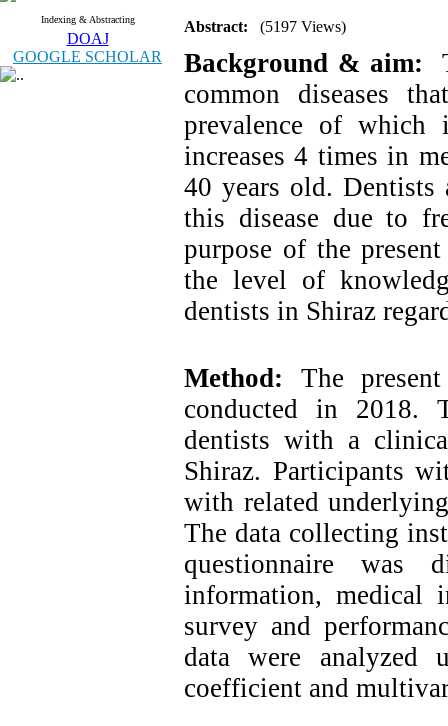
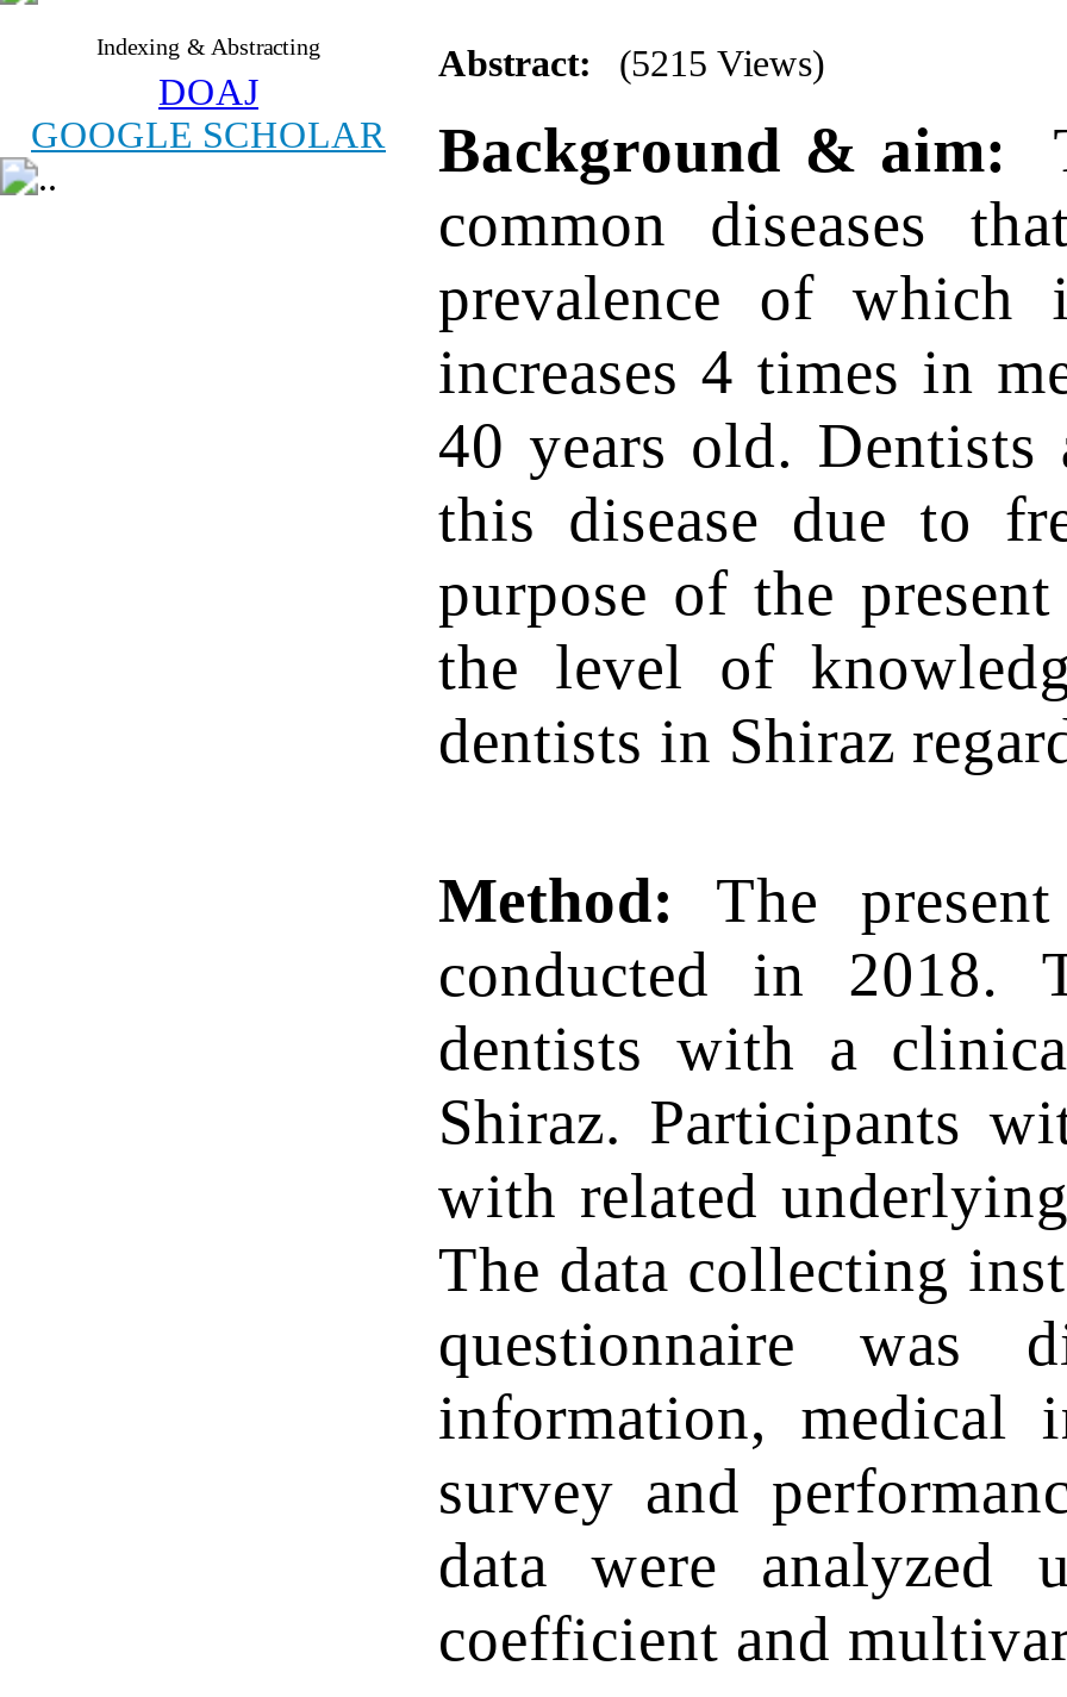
- Abstract: (5197 Views)
+ Abstract: (5215 Views)
